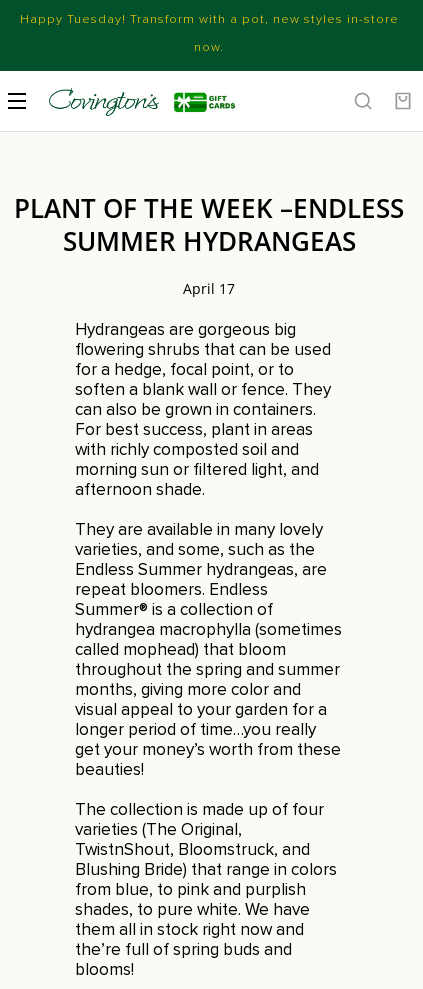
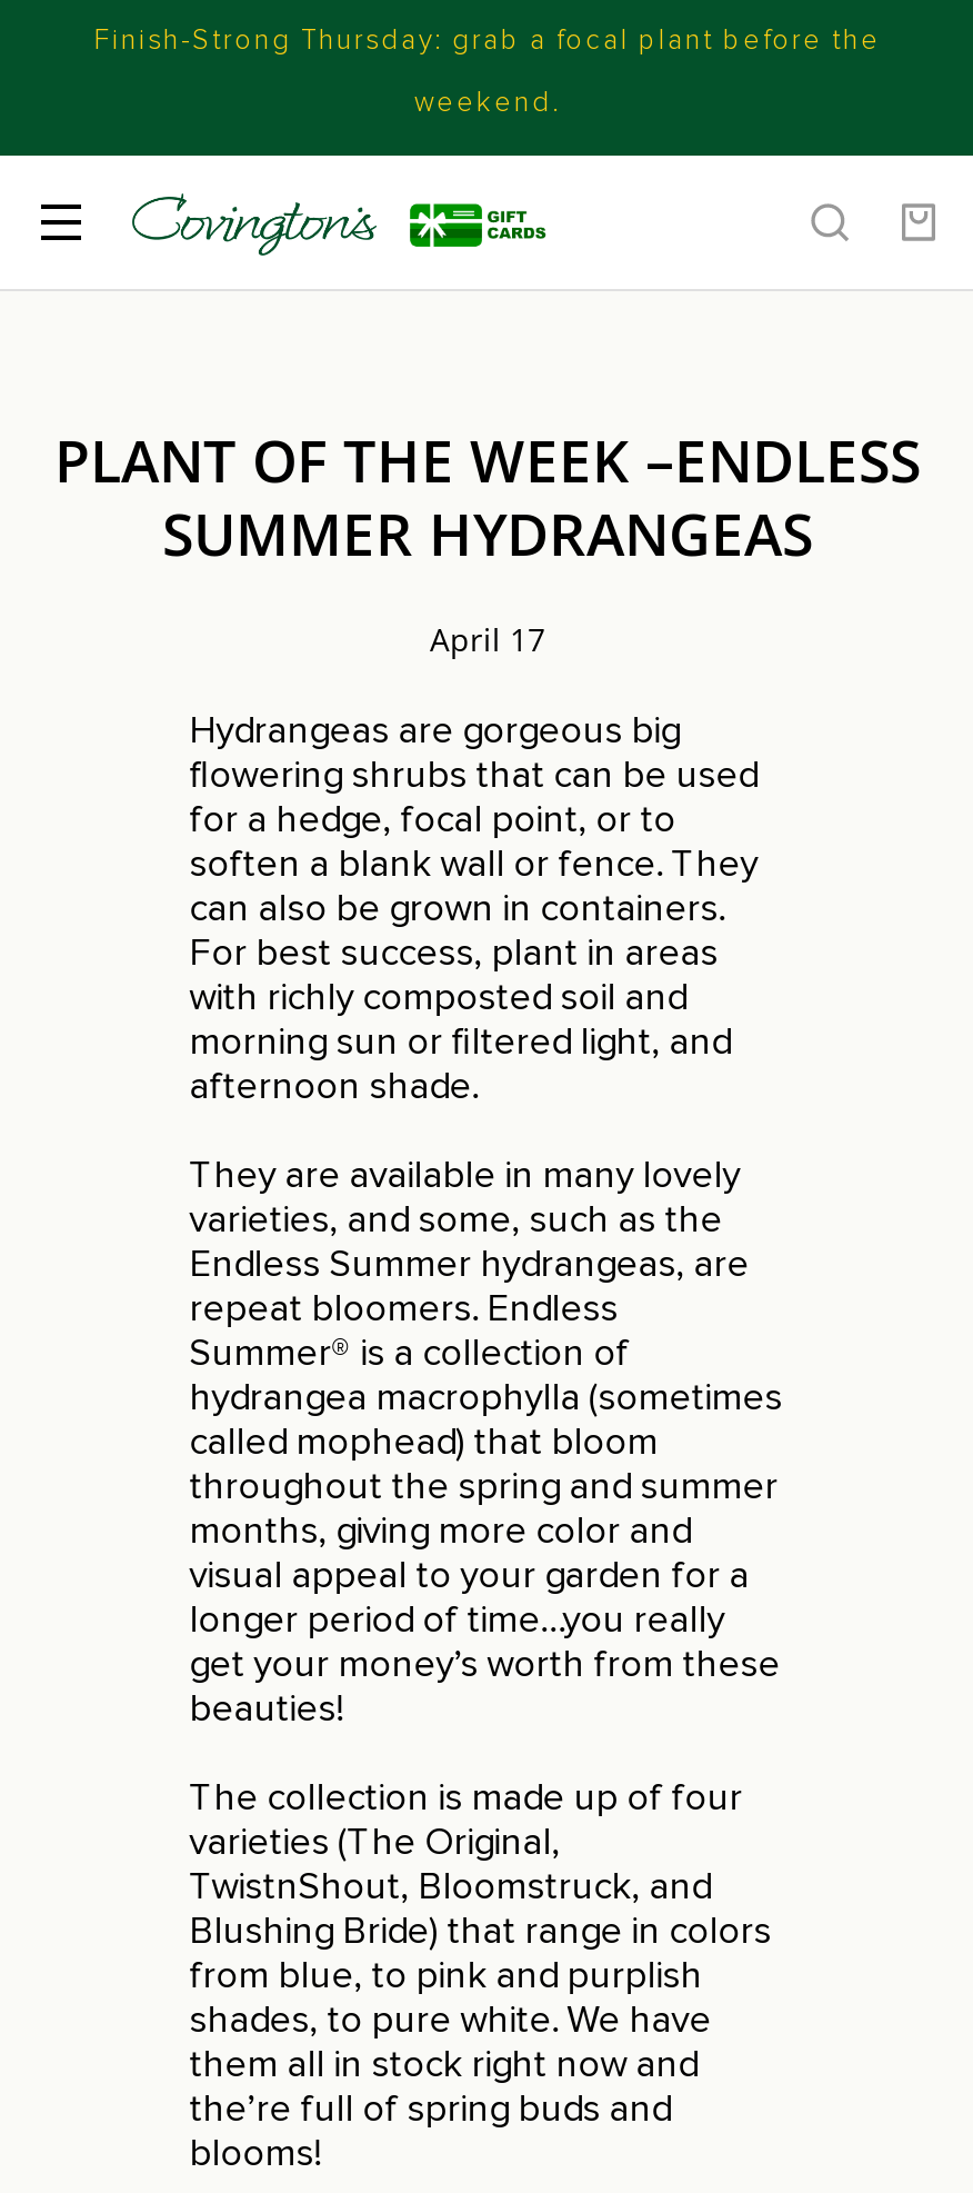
- Happy Tuesday! Transform with a pot, new styles in-store
+ Finish-Strong Thursday: grab a focal plant before the

- now.
+ weekend.
